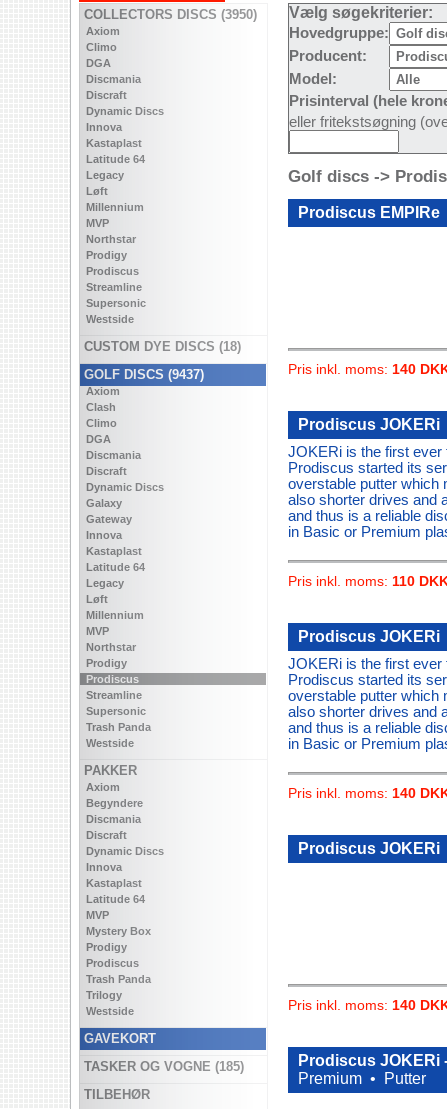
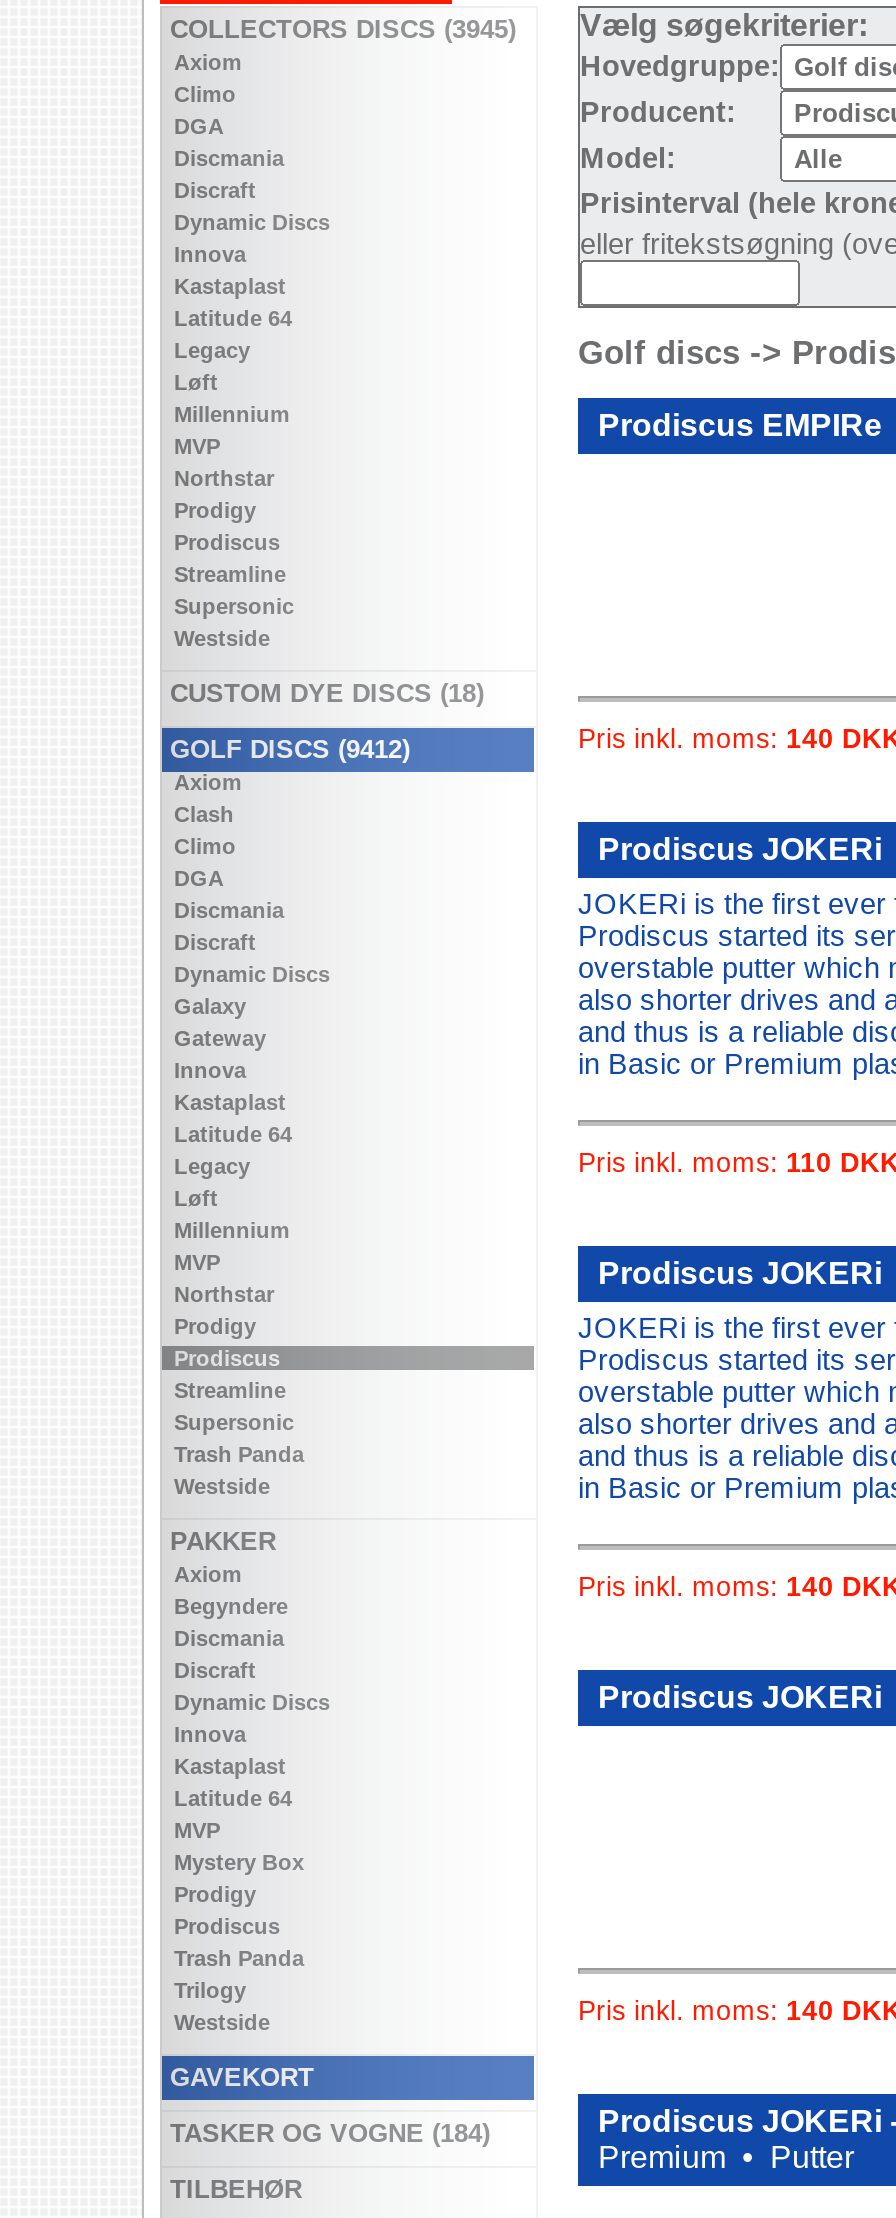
- COLLECTORS DISCS (3950)
+ COLLECTORS DISCS (3945)

- GOLF DISCS (9437)
+ GOLF DISCS (9412)

- TASKER OG VOGNE (185)
+ TASKER OG VOGNE (184)
